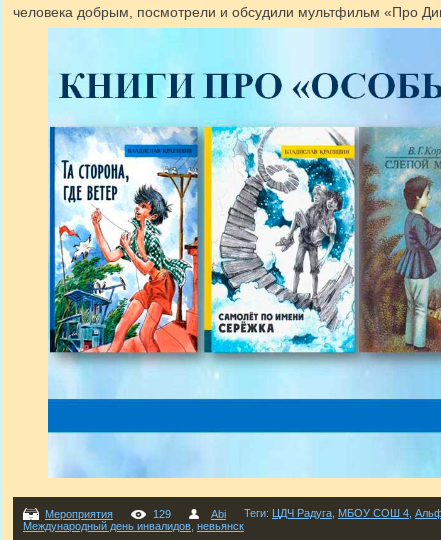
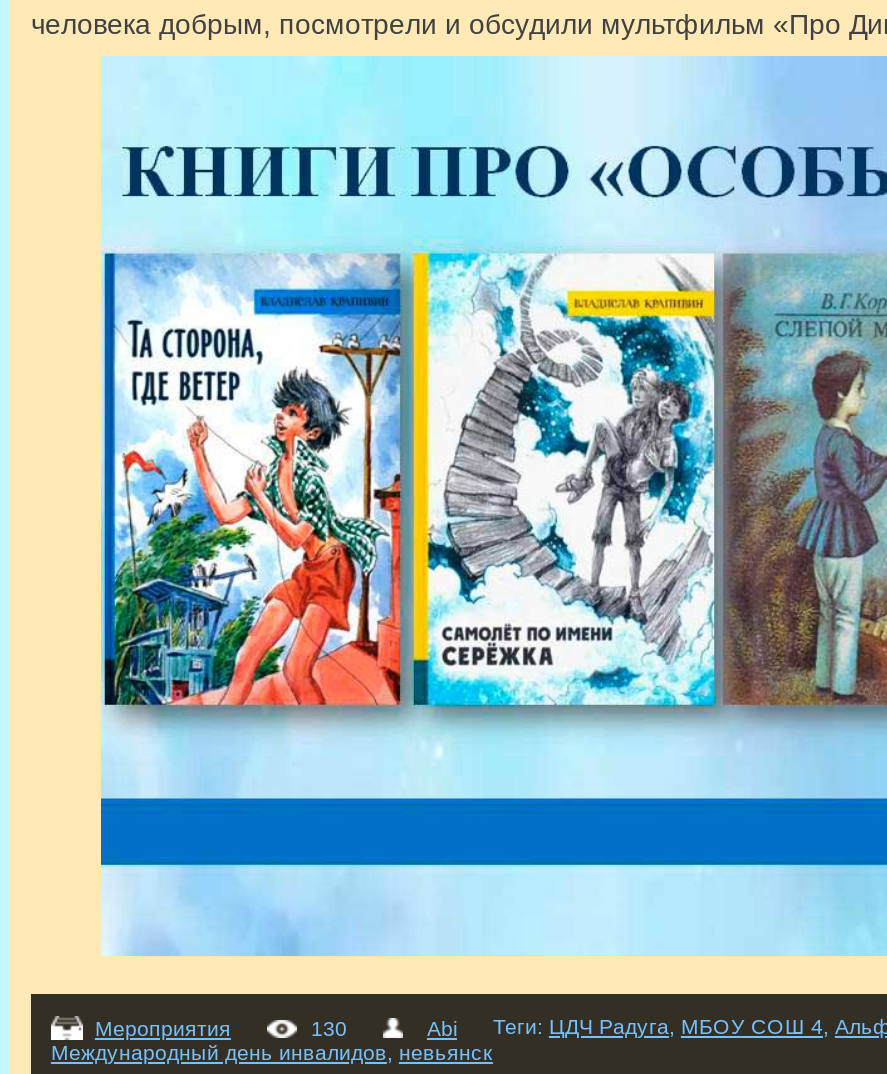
- 129
+ 130
